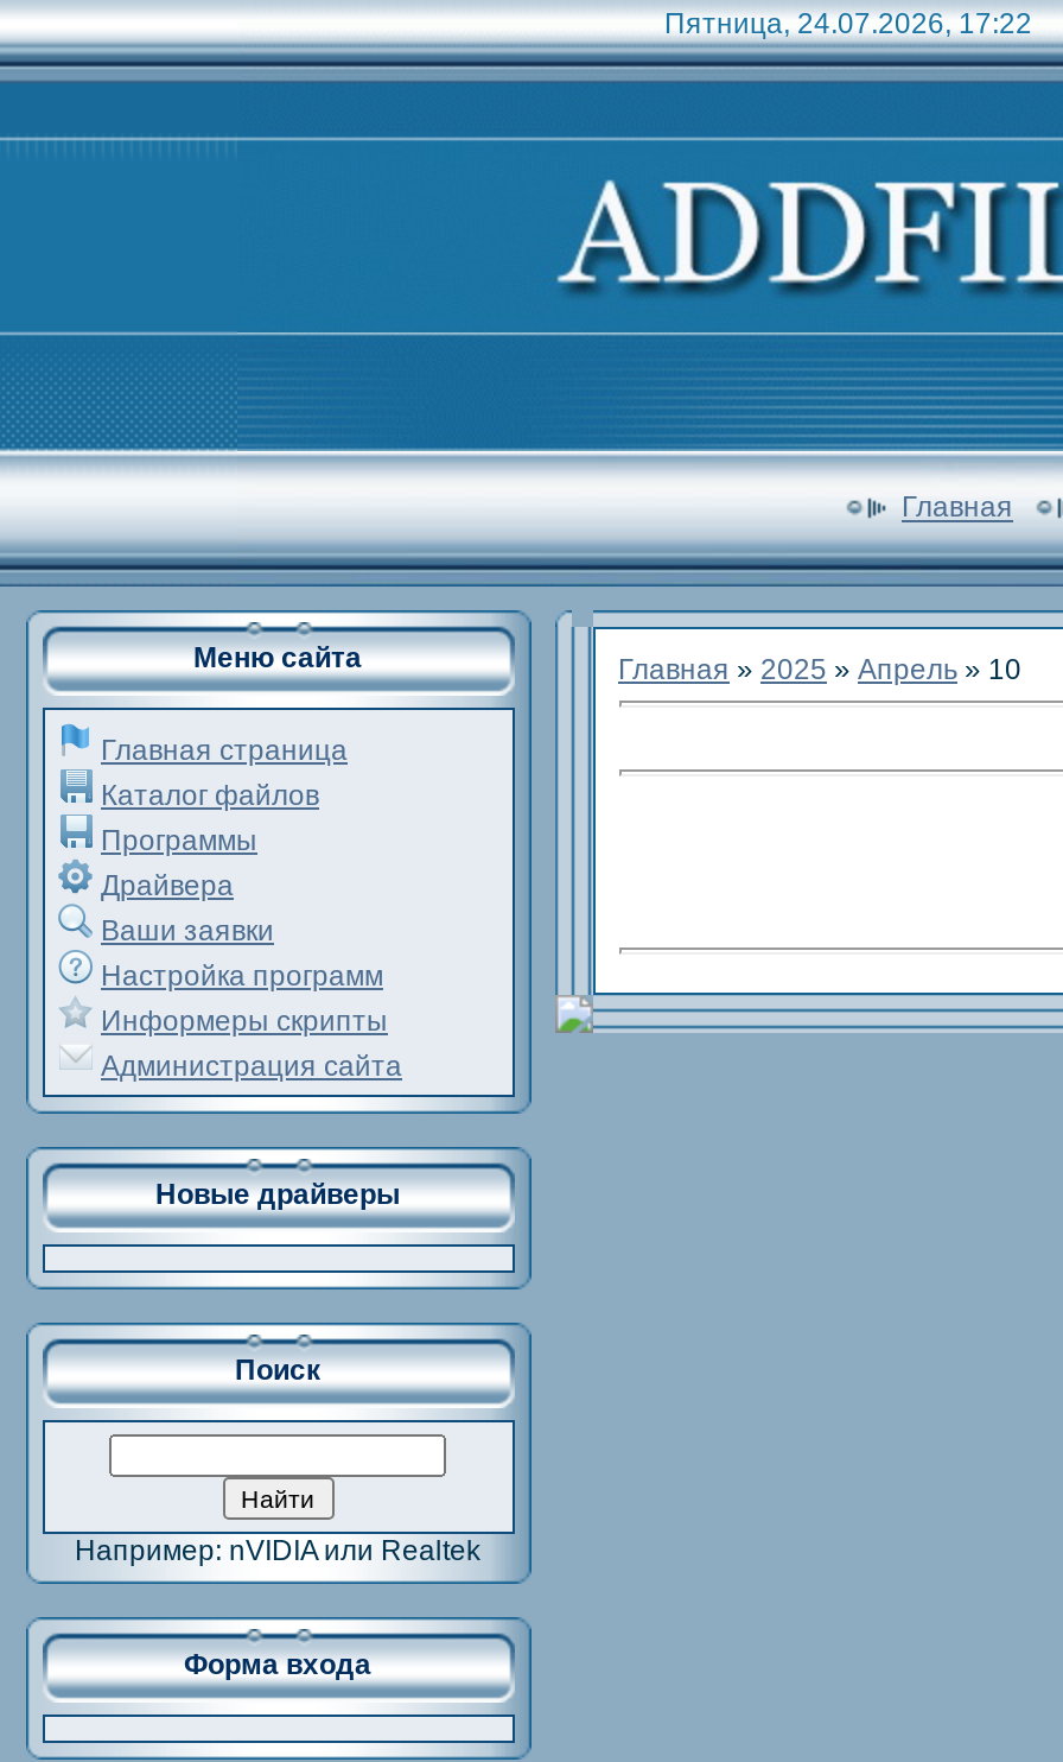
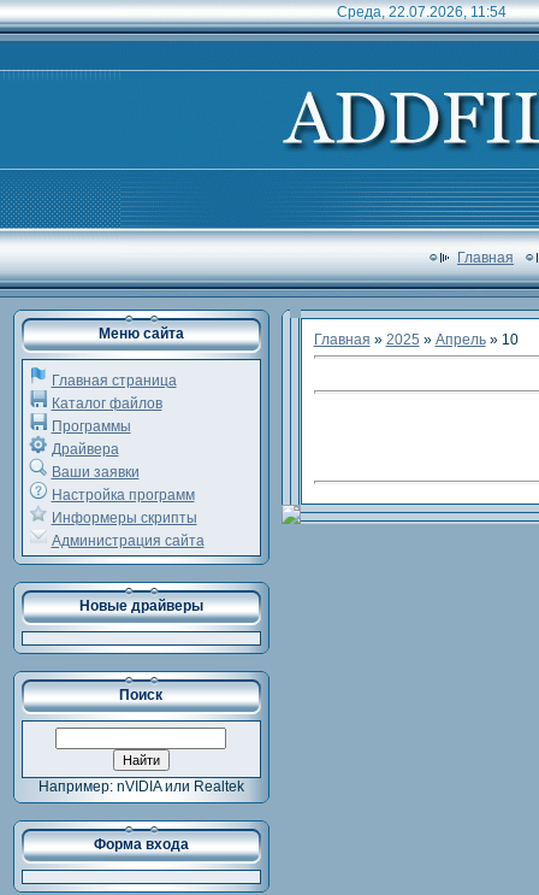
- Пятница, 24.07.2026, 17:22
+ Среда, 22.07.2026, 11:54
